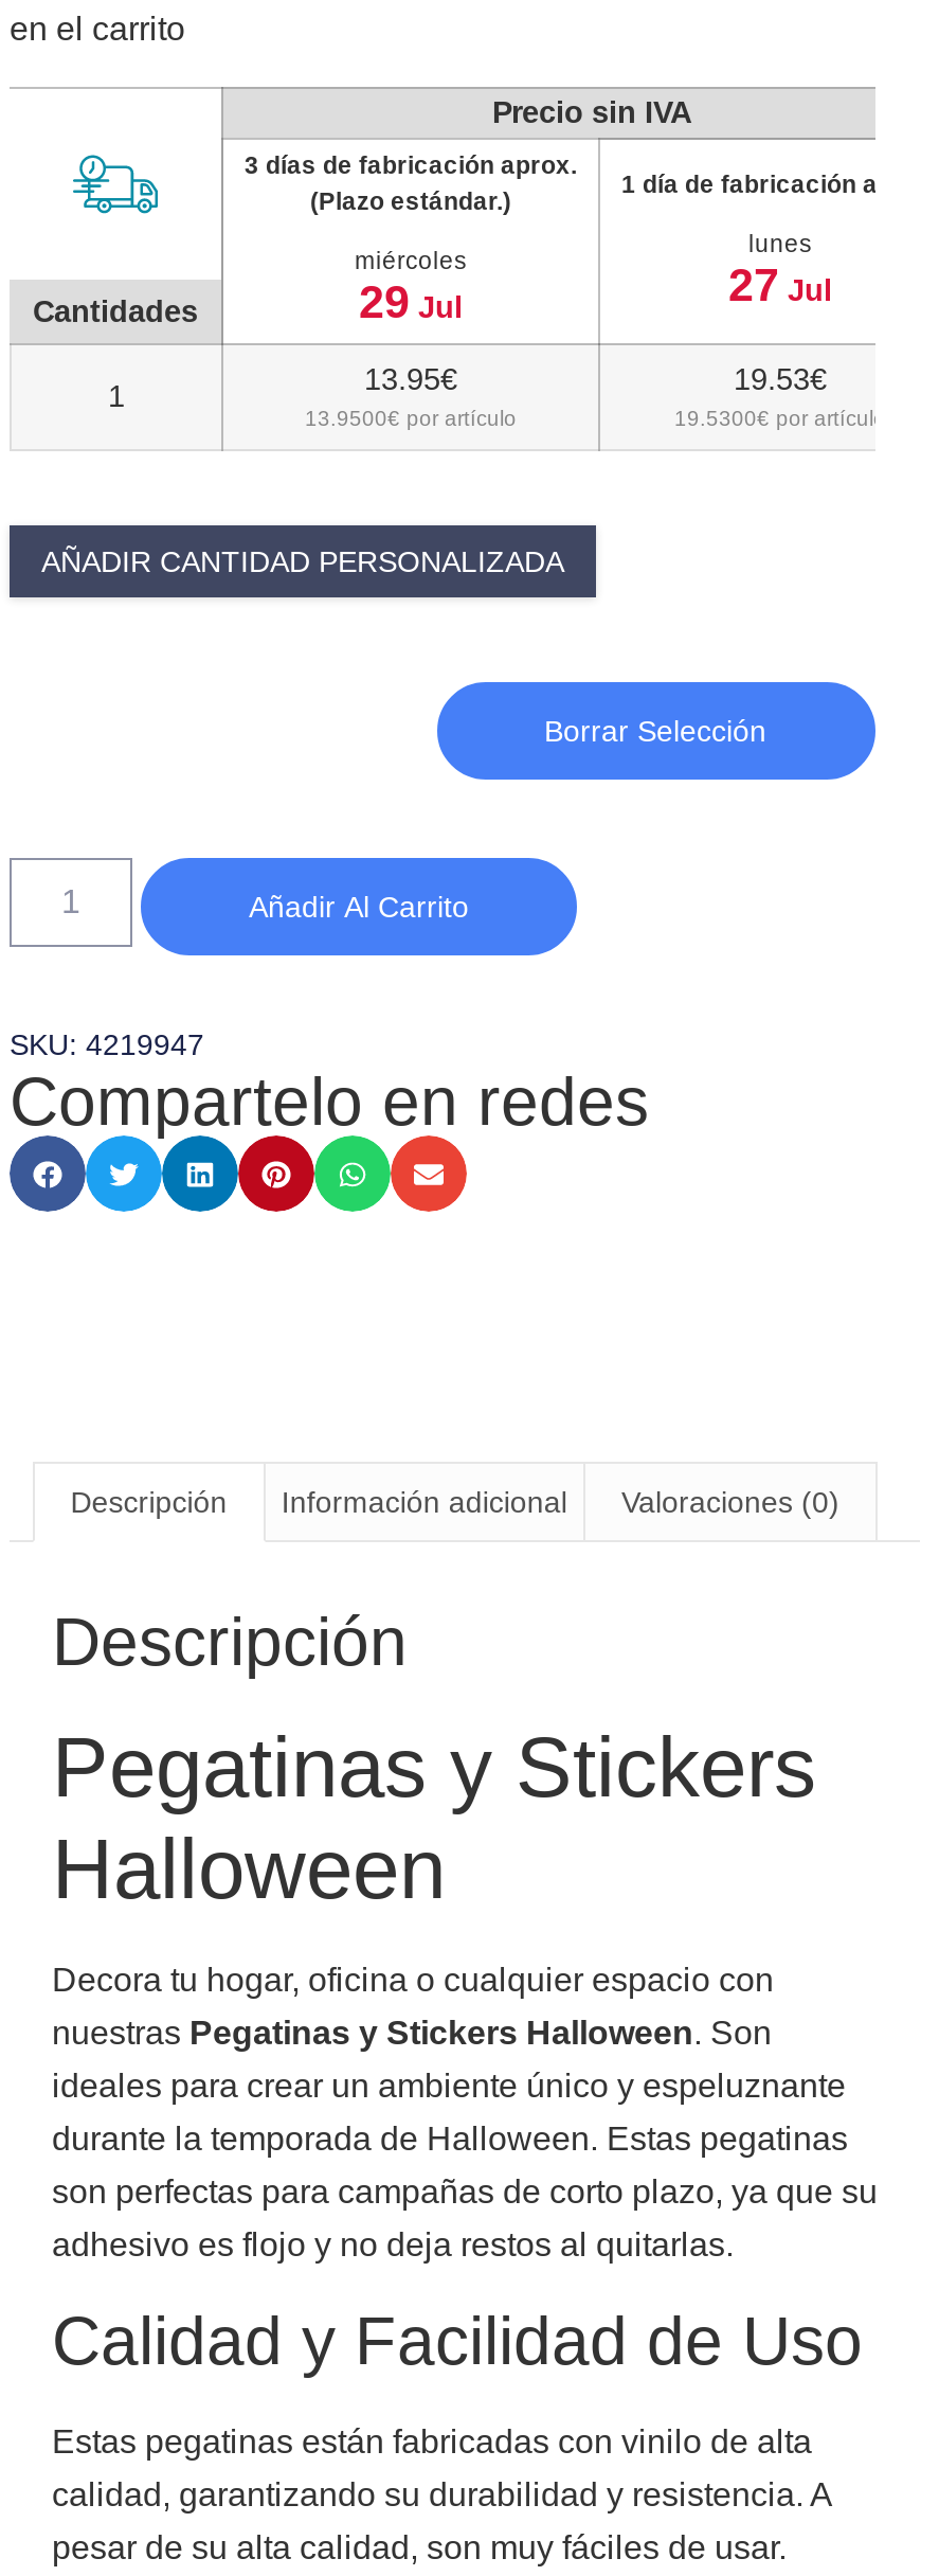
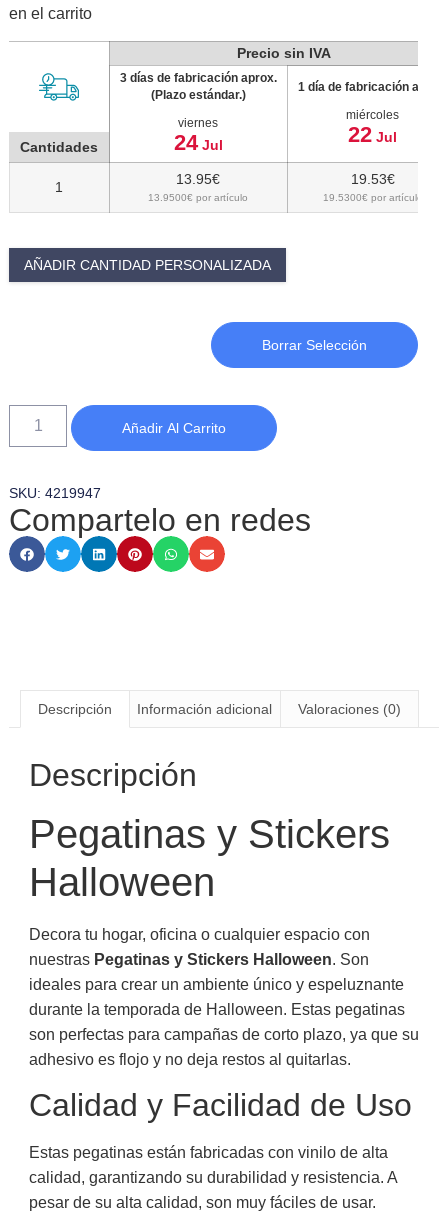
- lunes
- 27 Jul
+ miércoles
+ 22 Jul

- miércoles
- 29 Jul
+ viernes
+ 24 Jul
